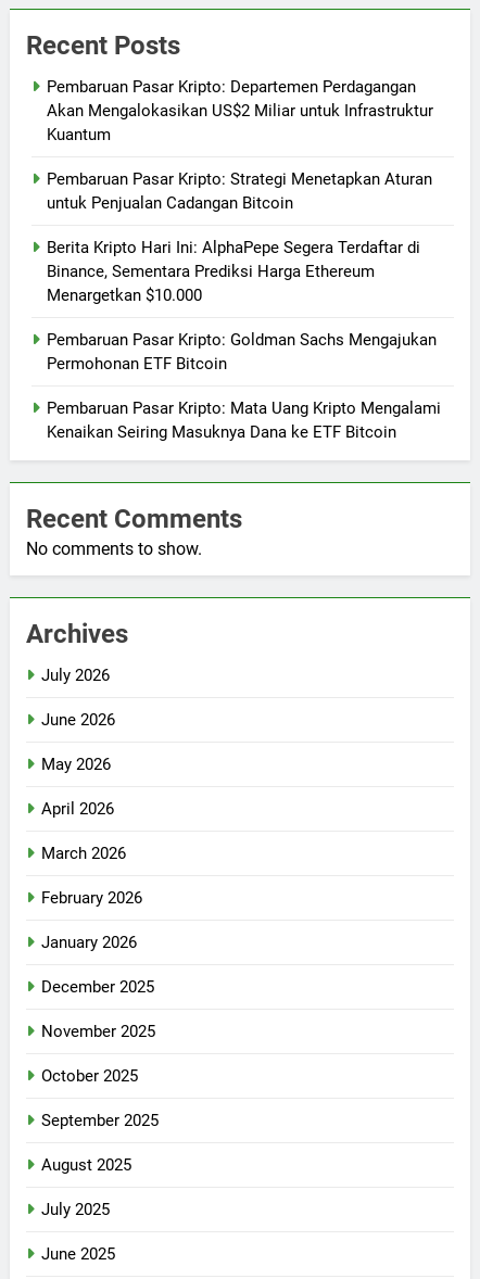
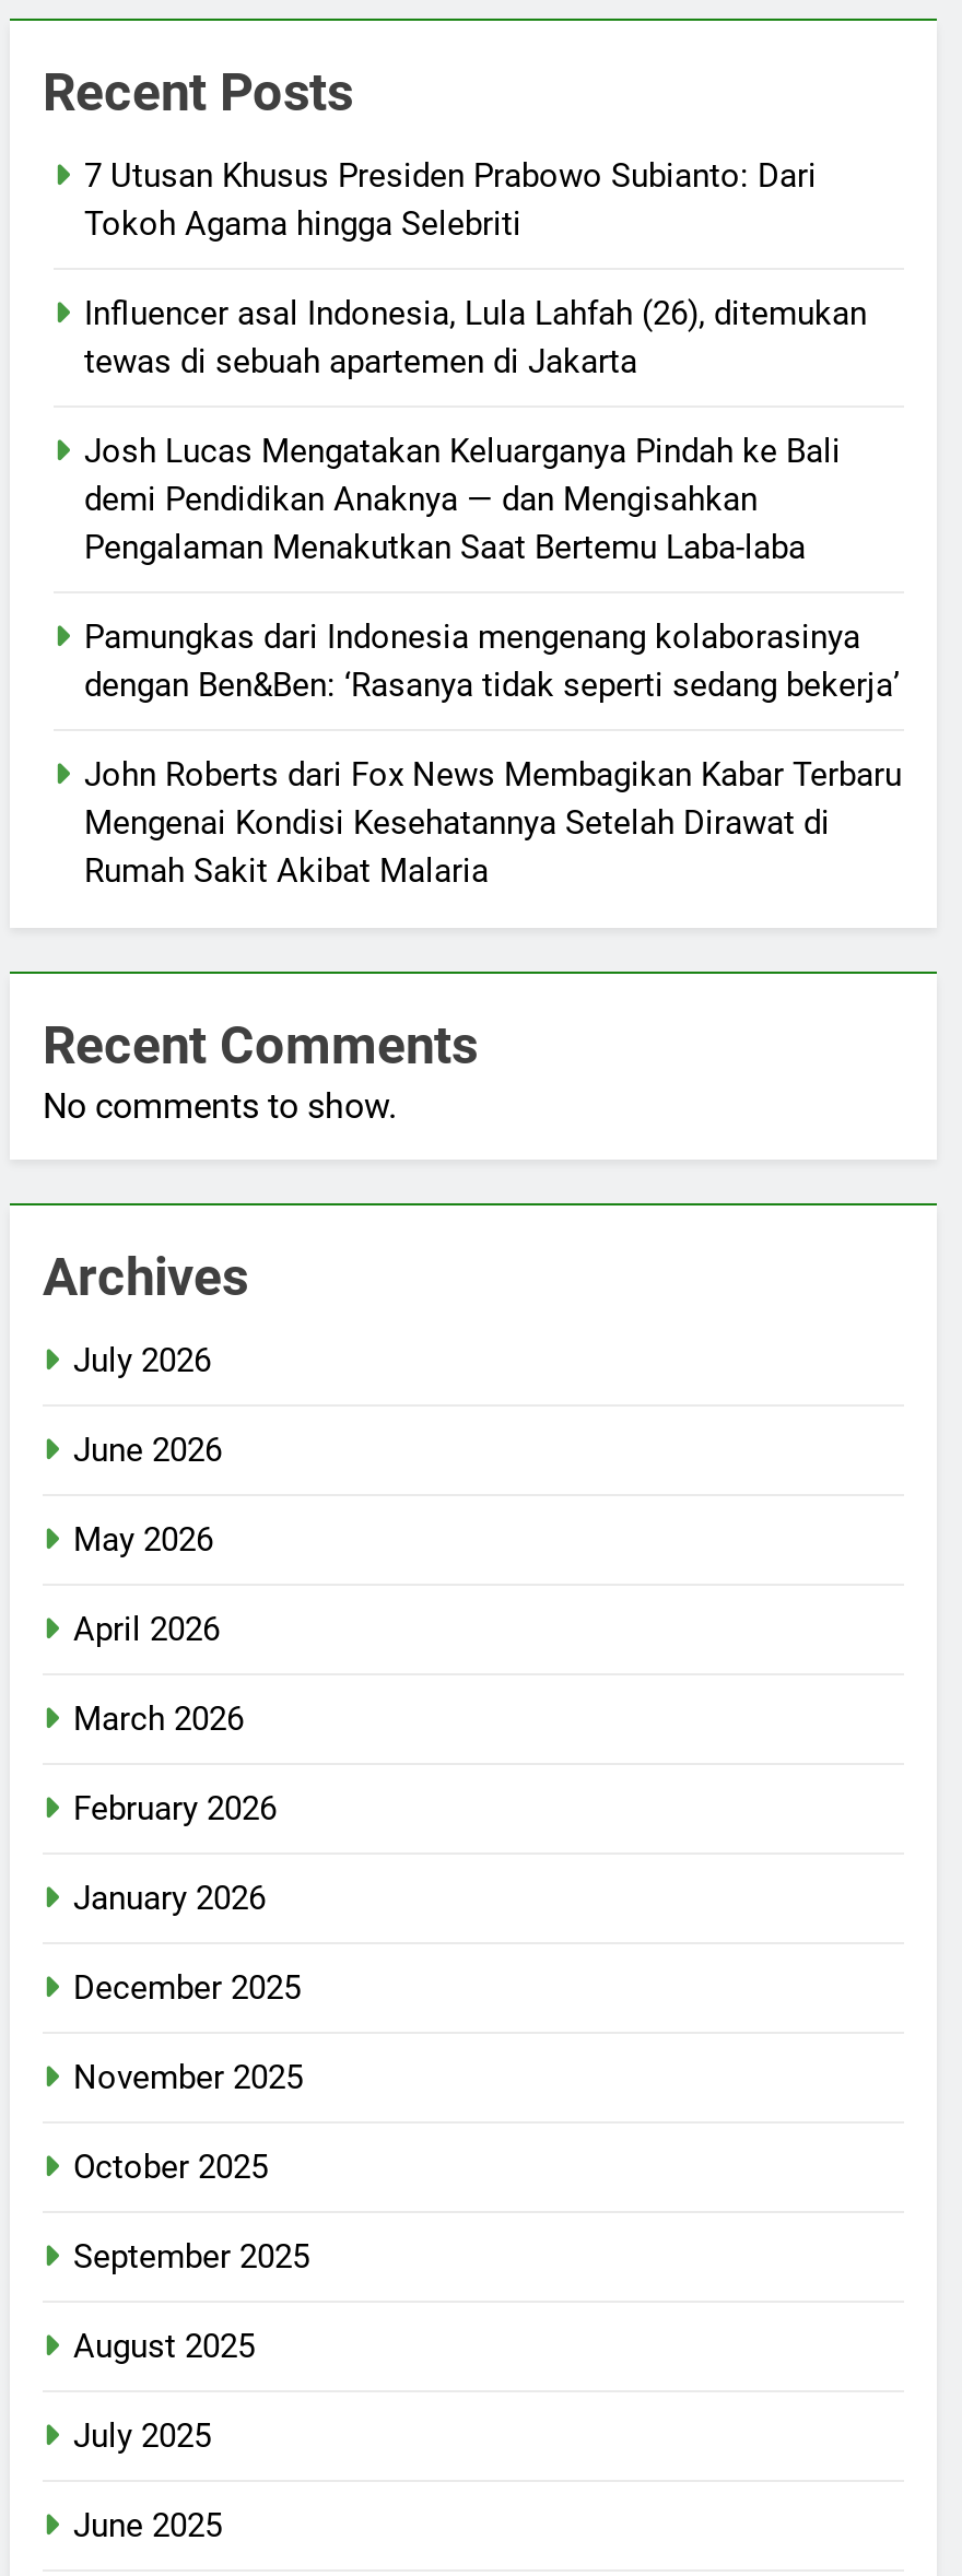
- Pembaruan Pasar Kripto: Departemen Perdagangan
- Akan Mengalokasikan US$2 Miliar untuk Infrastruktur
- Kuantum
+ 7 Utusan Khusus Presiden Prabowo Subianto: Dari
+ Tokoh Agama hingga Selebriti

- Pembaruan Pasar Kripto: Strategi Menetapkan Aturan
- untuk Penjualan Cadangan Bitcoin
+ Influencer asal Indonesia, Lula Lahfah (26), ditemukan
+ tewas di sebuah apartemen di Jakarta

- Berita Kripto Hari Ini: AlphaPepe Segera Terdaftar di
- Binance, Sementara Prediksi Harga Ethereum
- Menargetkan $10.000
+ Josh Lucas Mengatakan Keluarganya Pindah ke Bali
+ demi Pendidikan Anaknya — dan Mengisahkan
+ Pengalaman Menakutkan Saat Bertemu Laba-laba

- Pembaruan Pasar Kripto: Goldman Sachs Mengajukan
- Permohonan ETF Bitcoin
+ Pamungkas dari Indonesia mengenang kolaborasinya
+ dengan Ben&Ben: ‘Rasanya tidak seperti sedang bekerja’

- Pembaruan Pasar Kripto: Mata Uang Kripto Mengalami
- Kenaikan Seiring Masuknya Dana ke ETF Bitcoin
+ John Roberts dari Fox News Membagikan Kabar Terbaru
+ Mengenai Kondisi Kesehatannya Setelah Dirawat di
+ Rumah Sakit Akibat Malaria
